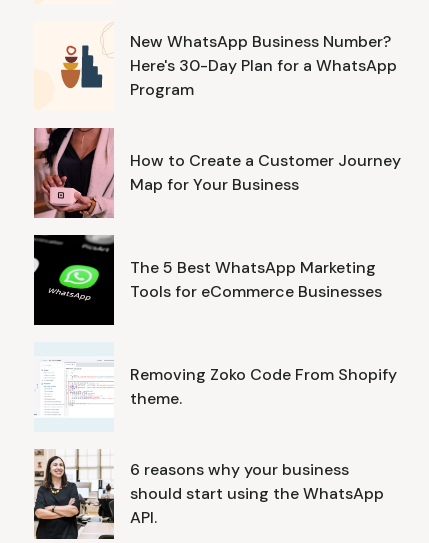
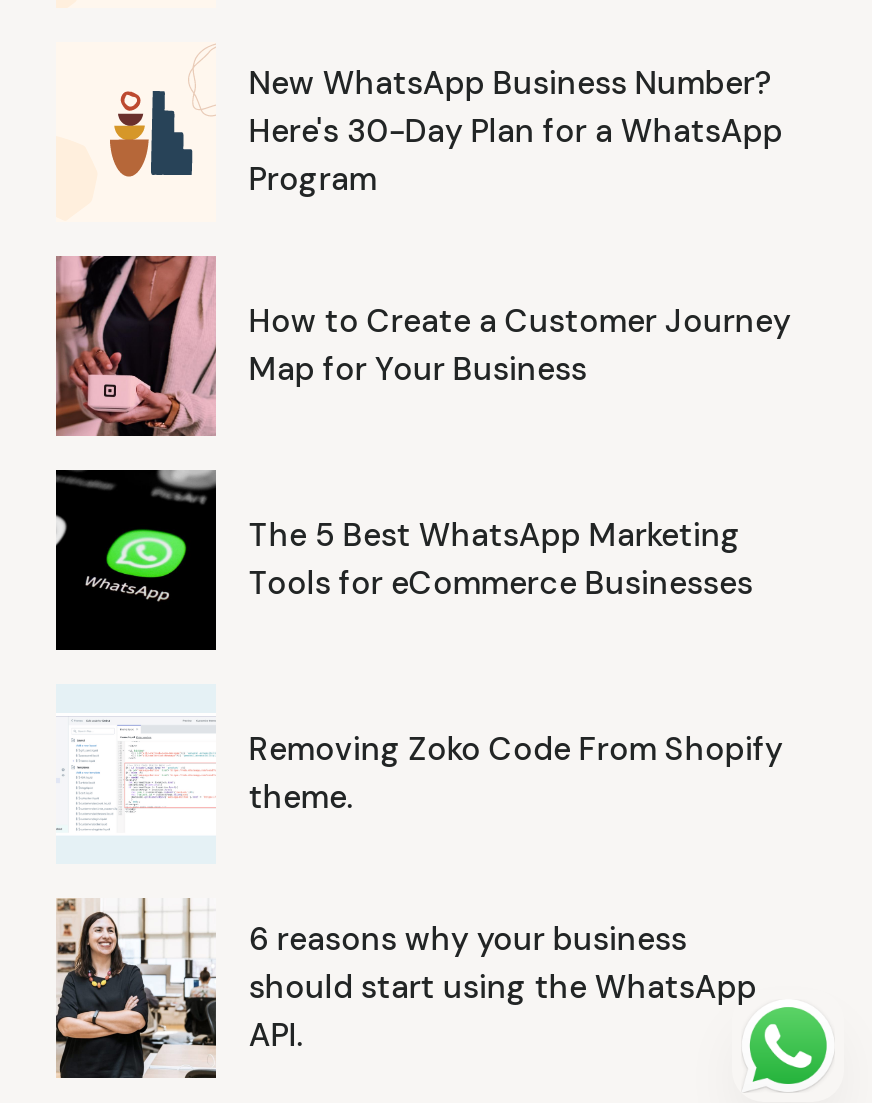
+ [image]
